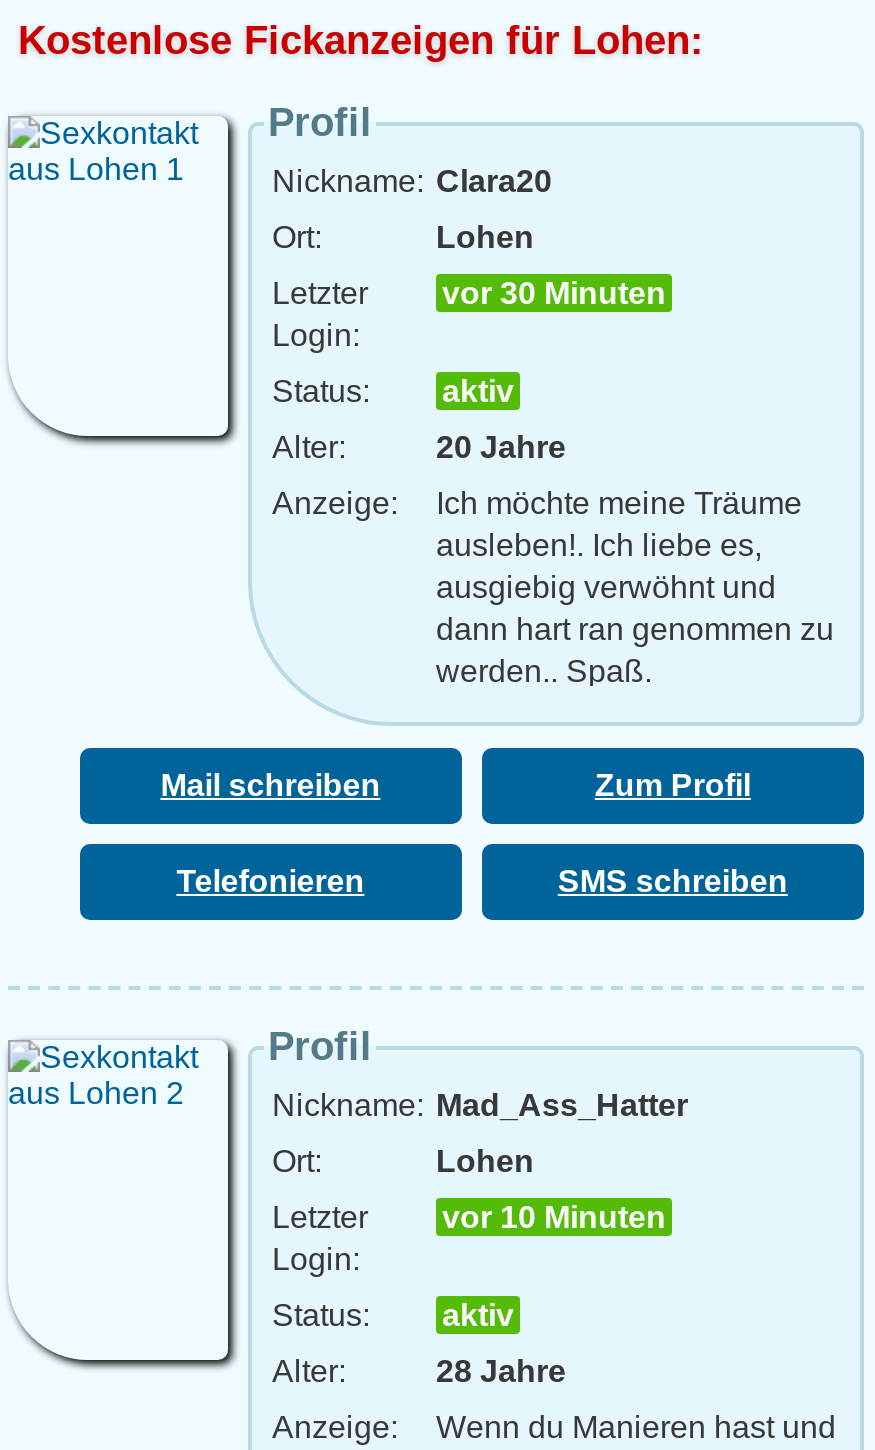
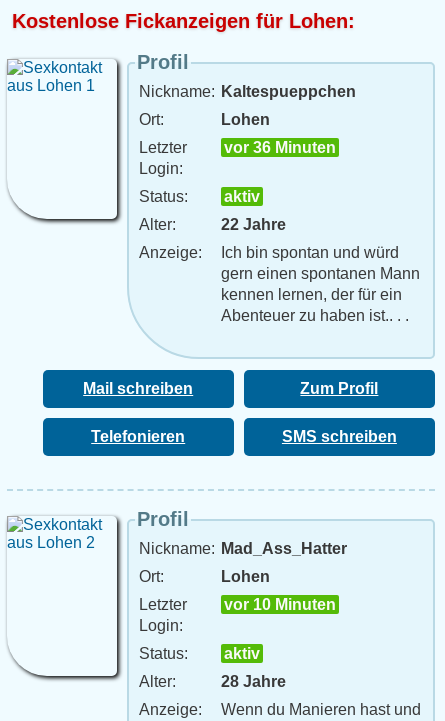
- Nickname: Clara20
+ Nickname: Kaltespueppchen

- vor 30 Minuten
+ vor 36 Minuten

- 20 Jahre
+ 22 Jahre

- Ich möchte meine Träume
- ausleben!. Ich liebe es,
- ausgiebig verwöhnt und
- dann hart ran genommen zu
- werden.. Spaß.
+ Ich bin spontan und würd
+ gern einen spontanen Mann
+ kennen lernen, der für ein
+ Abenteuer zu haben ist.. . .
